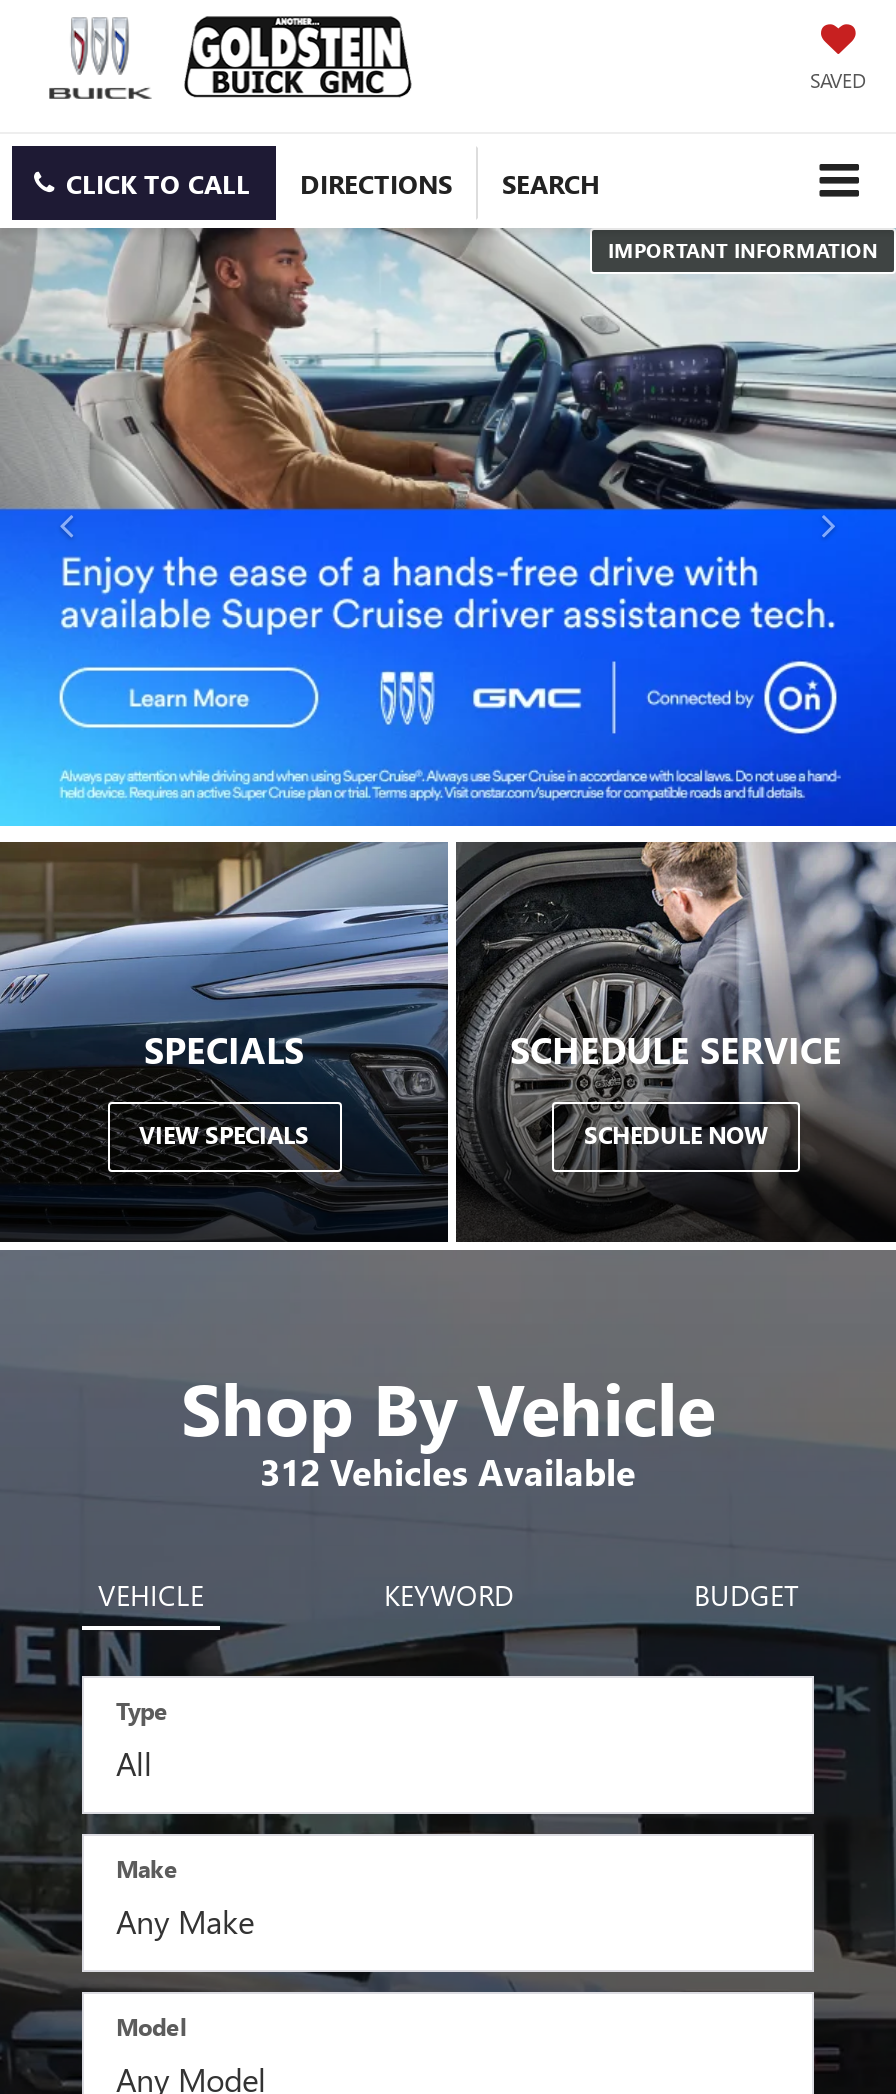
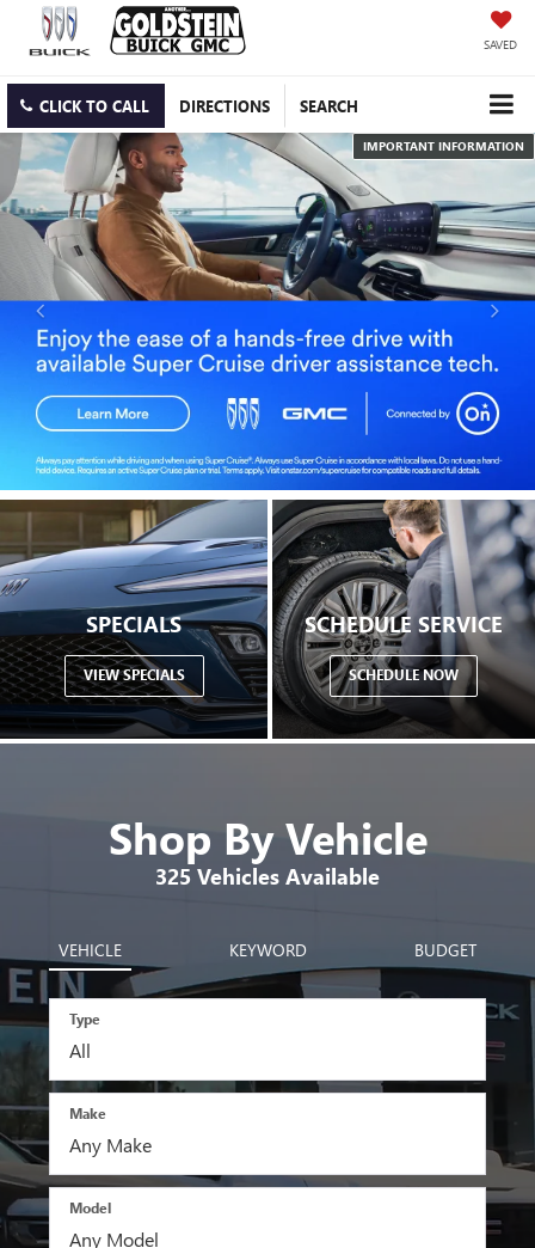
- 312Vehicles Available
+ 325Vehicles Available
